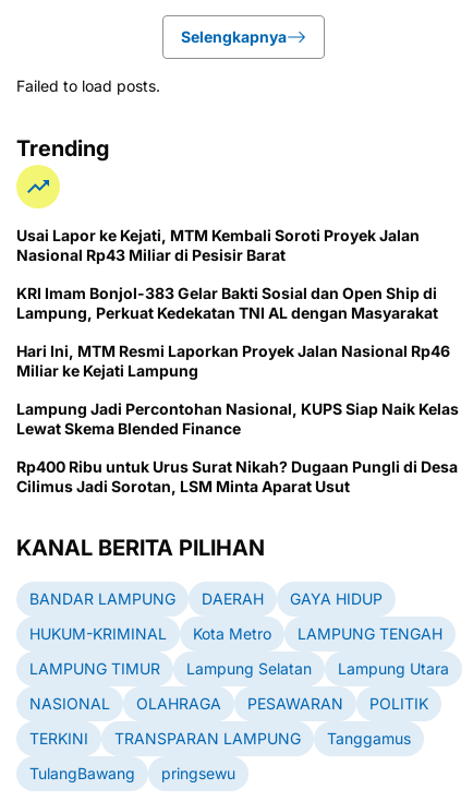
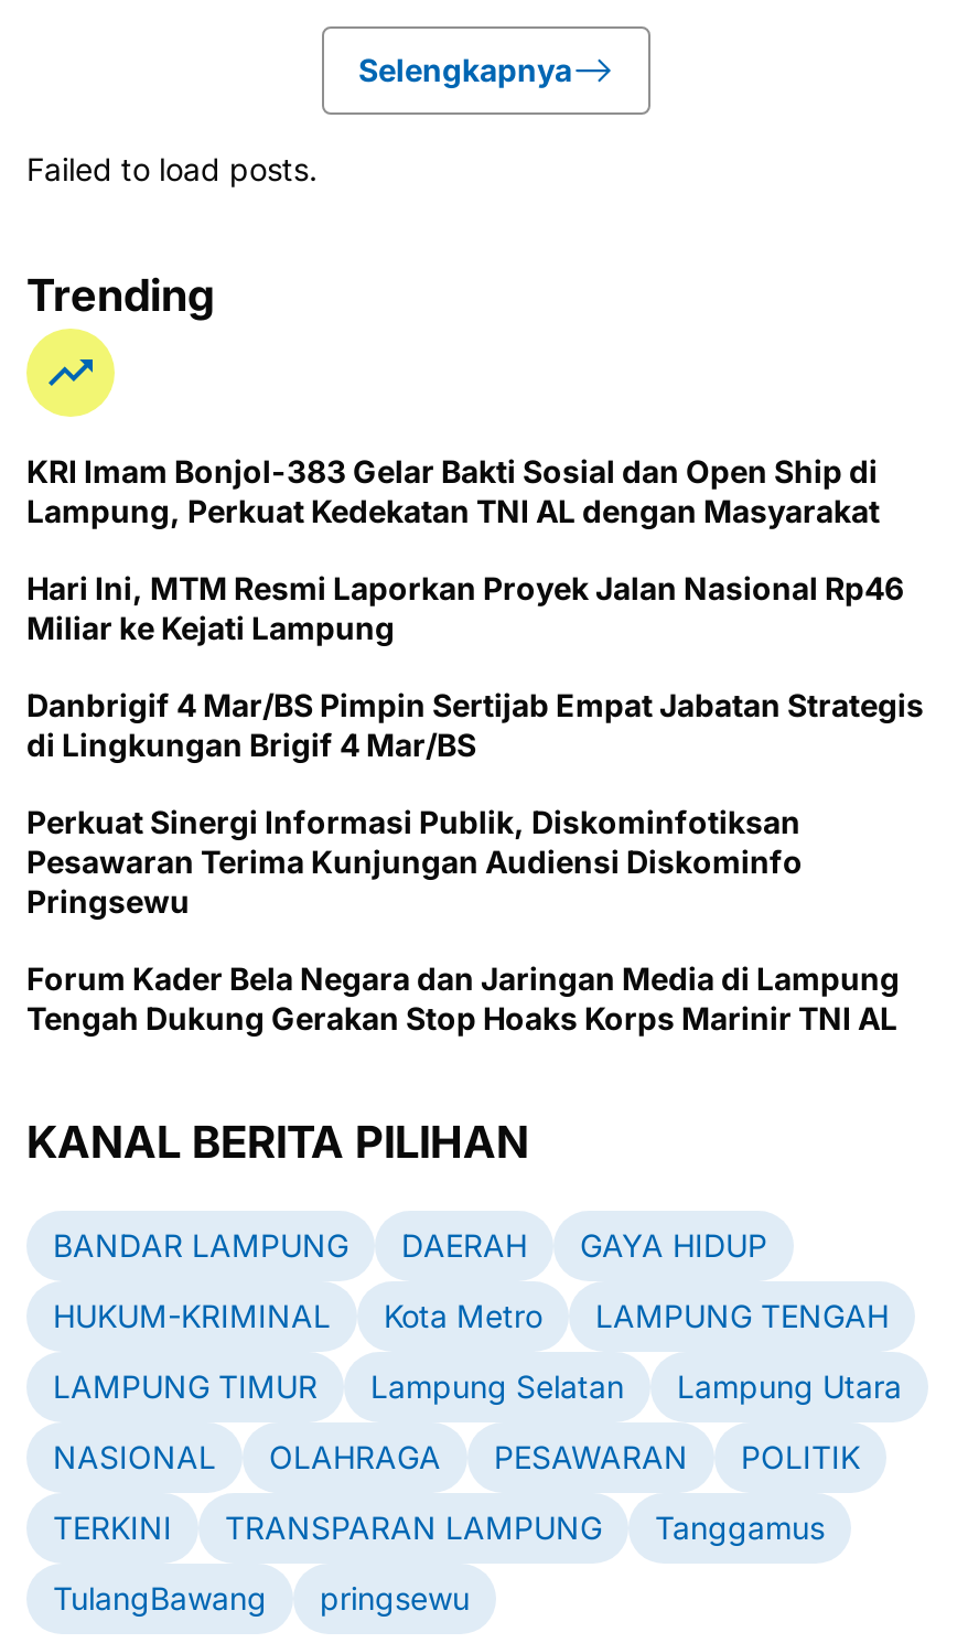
- Usai Lapor ke Kejati, MTM Kembali Soroti Proyek Jalan
- Nasional Rp43 Miliar di Pesisir Barat

moved up: KRI Imam Bonjol-383 Gelar Bakti Sosial dan Open Ship di | Lampung, Perkuat Kedekatan TNI AL dengan Masyarakat | Hari Ini, MTM Resmi Laporkan Proyek Jalan Nasional Rp46 | Miliar ke Kejati Lampung

- Lampung Jadi Percontohan Nasional, KUPS Siap Naik Kelas
- Lewat Skema Blended Finance
- Rp400 Ribu untuk Urus Surat Nikah? Dugaan Pungli di Desa
- Cilimus Jadi Sorotan, LSM Minta Aparat Usut
+ Danbrigif 4 Mar/BS Pimpin Sertijab Empat Jabatan Strategis
+ di Lingkungan Brigif 4 Mar/BS
+ Perkuat Sinergi Informasi Publik, Diskominfotiksan
+ Pesawaran Terima Kunjungan Audiensi Diskominfo
+ Pringsewu
+ Forum Kader Bela Negara dan Jaringan Media di Lampung
+ Tengah Dukung Gerakan Stop Hoaks Korps Marinir TNI AL
